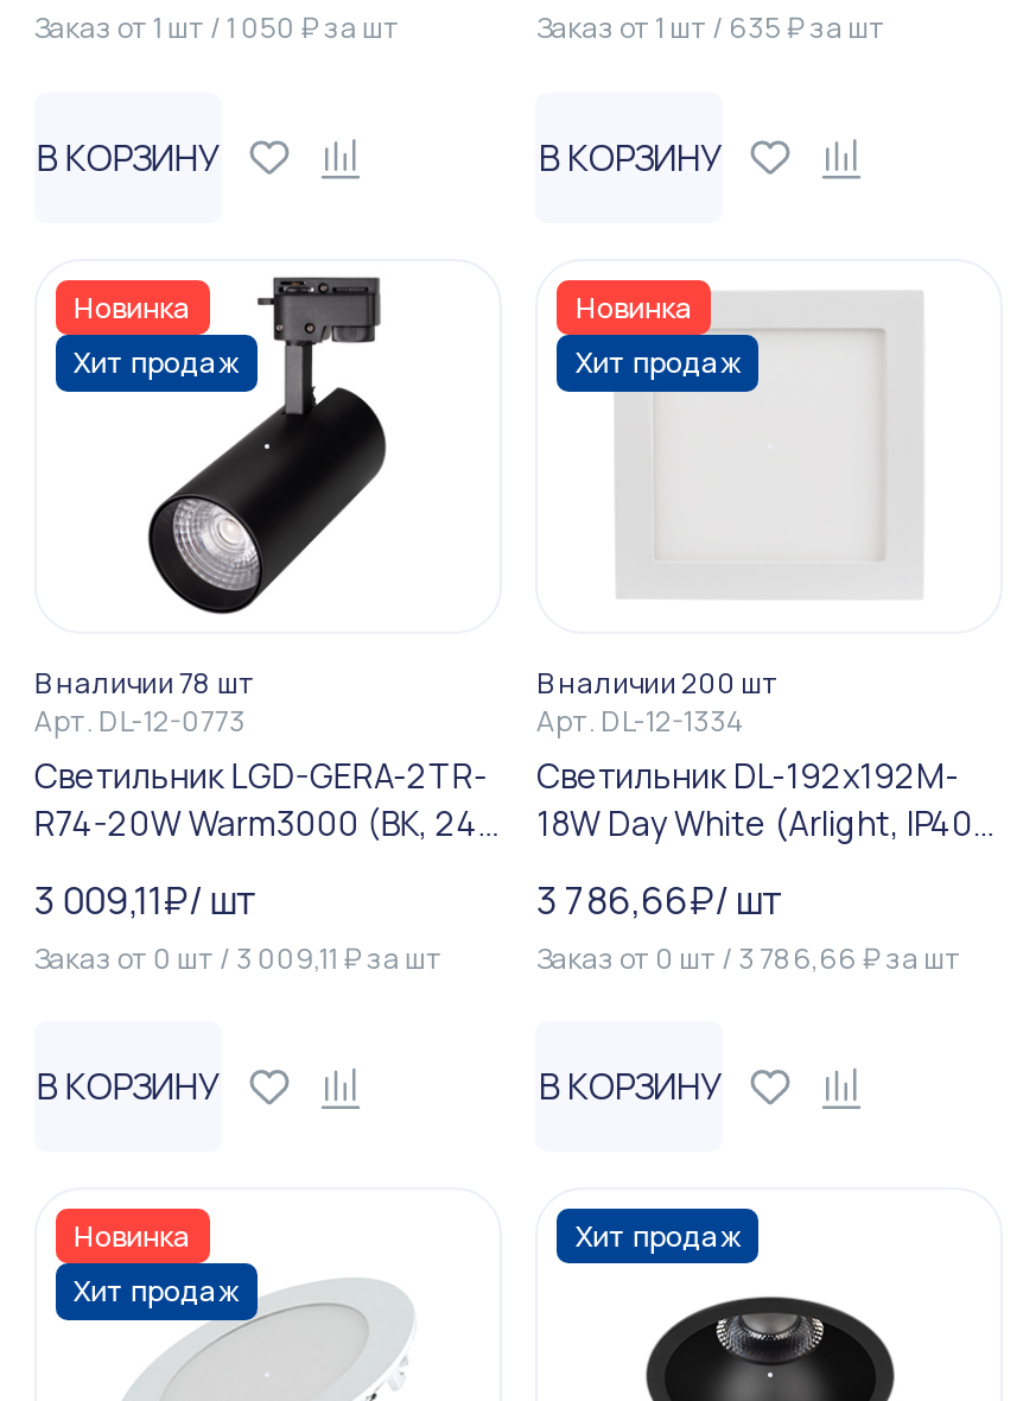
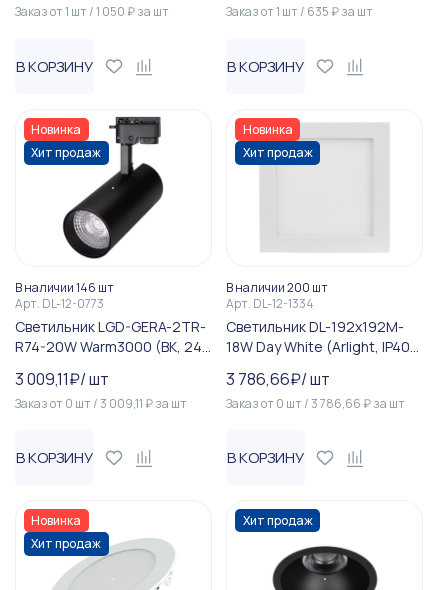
- В наличии 78 шт
+ В наличии 146 шт
